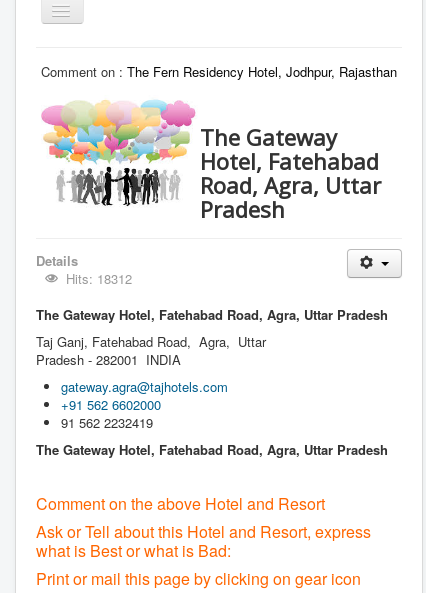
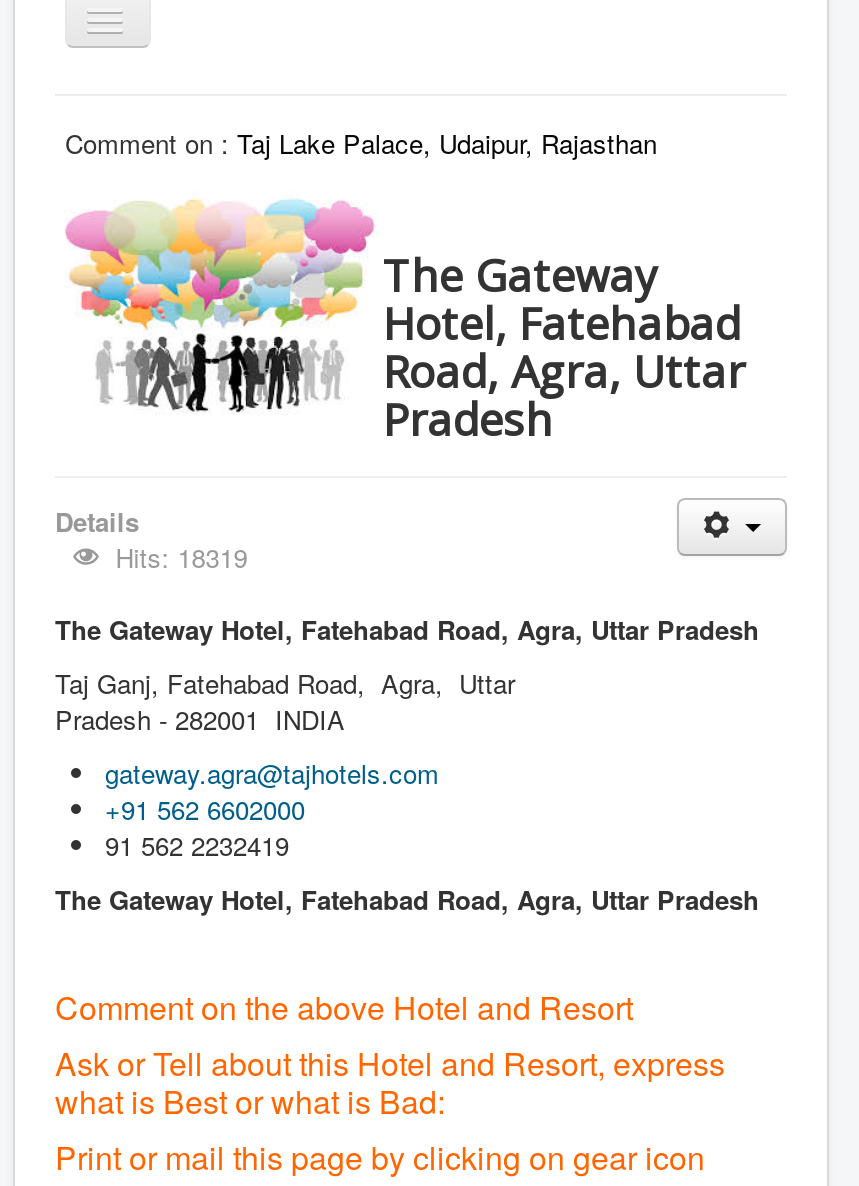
- Comment on : The Fern Residency Hotel, Jodhpur, Rajasthan
+ Comment on : Taj Lake Palace, Udaipur, Rajasthan

- Hits: 18312
+ Hits: 18319
